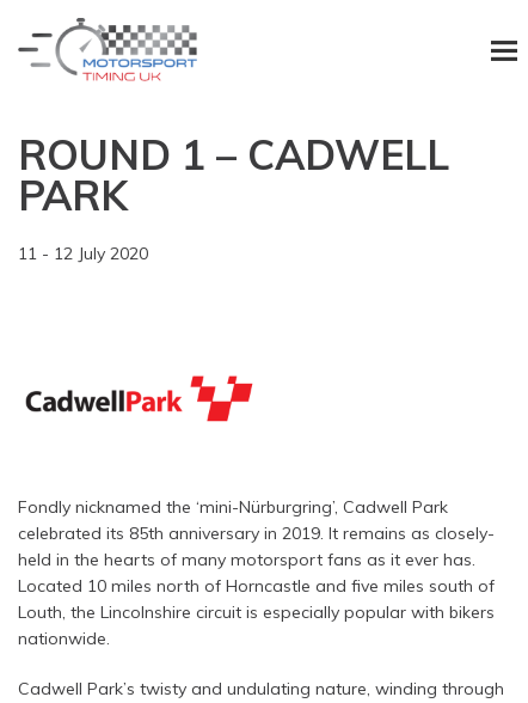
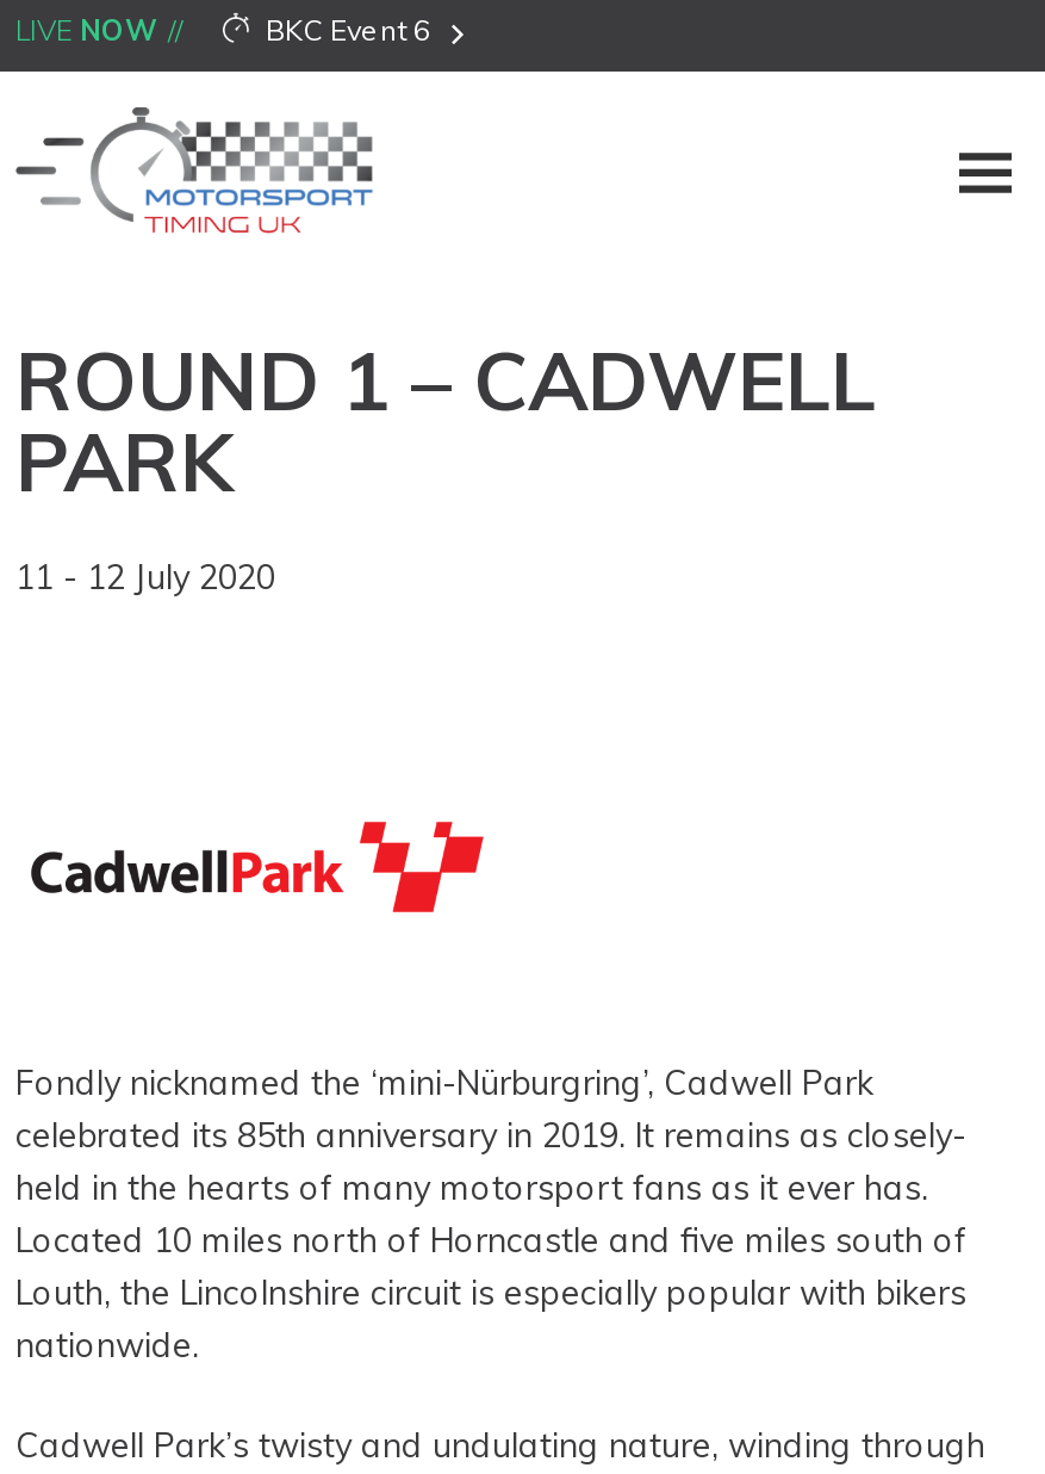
+ LIVE NOW
+ BKC Event 6
